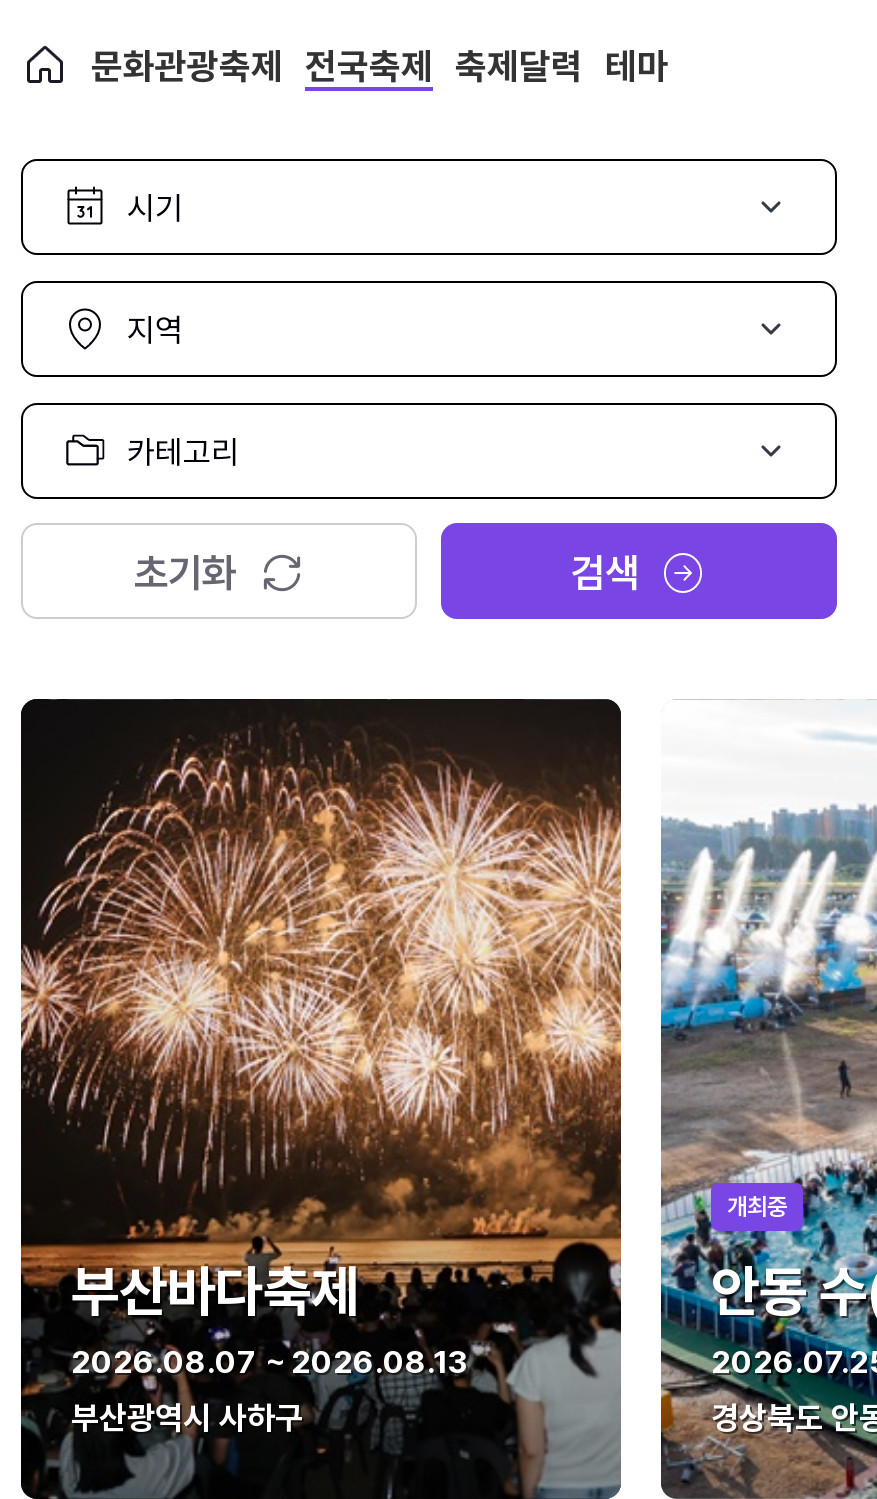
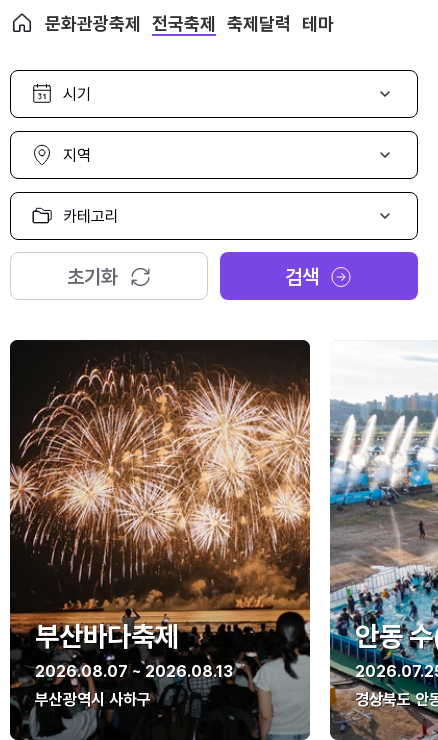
- 개최중
